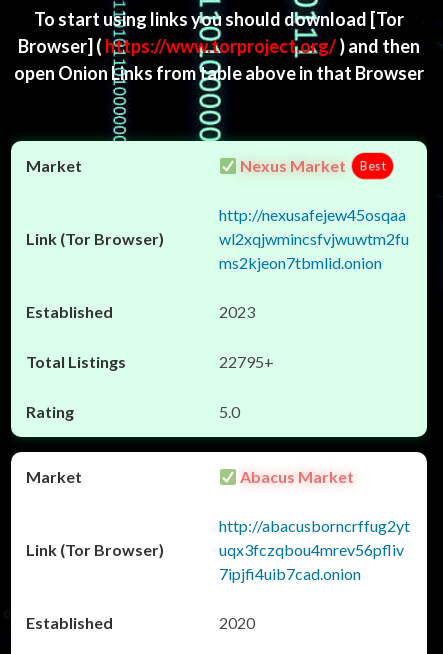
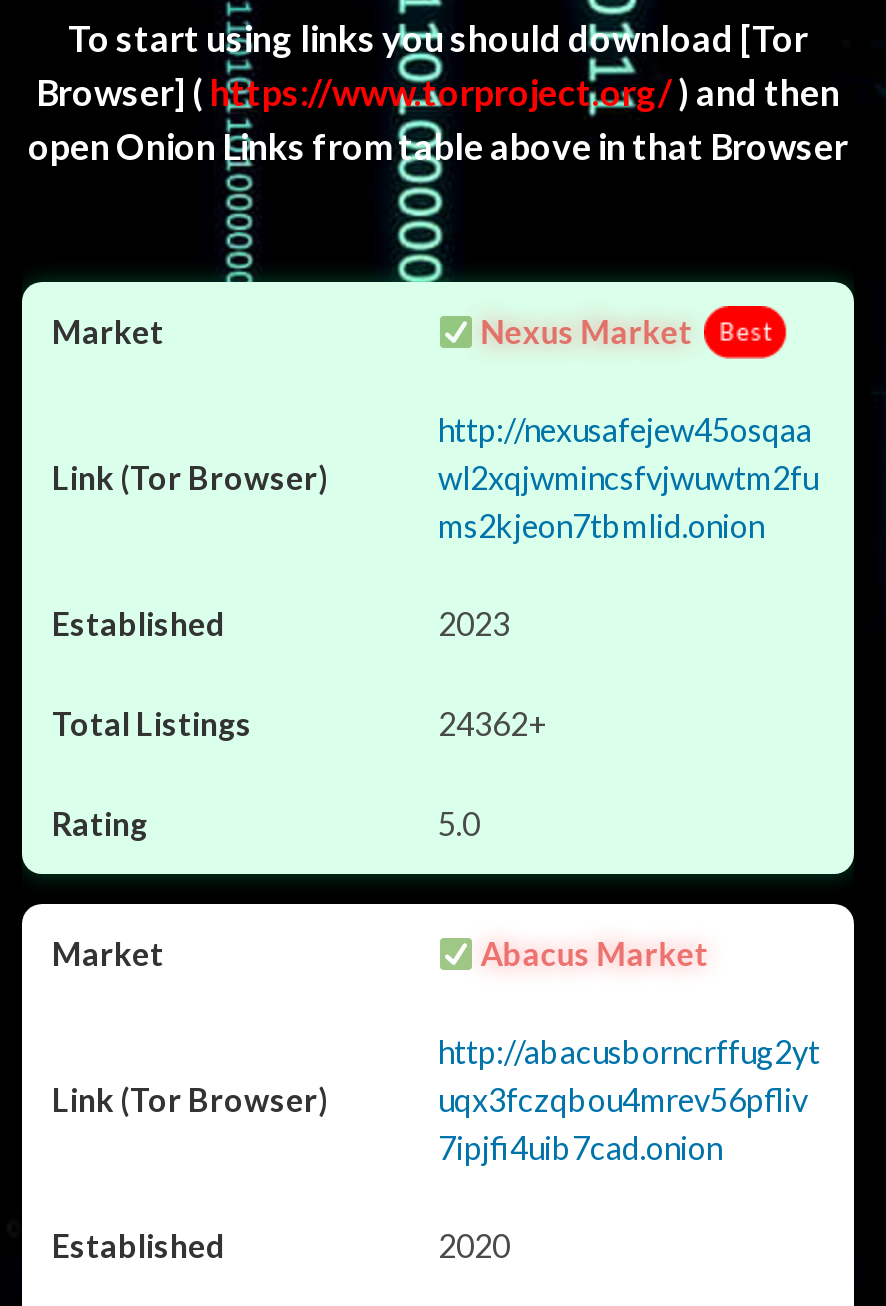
- 22795+
+ 24362+
